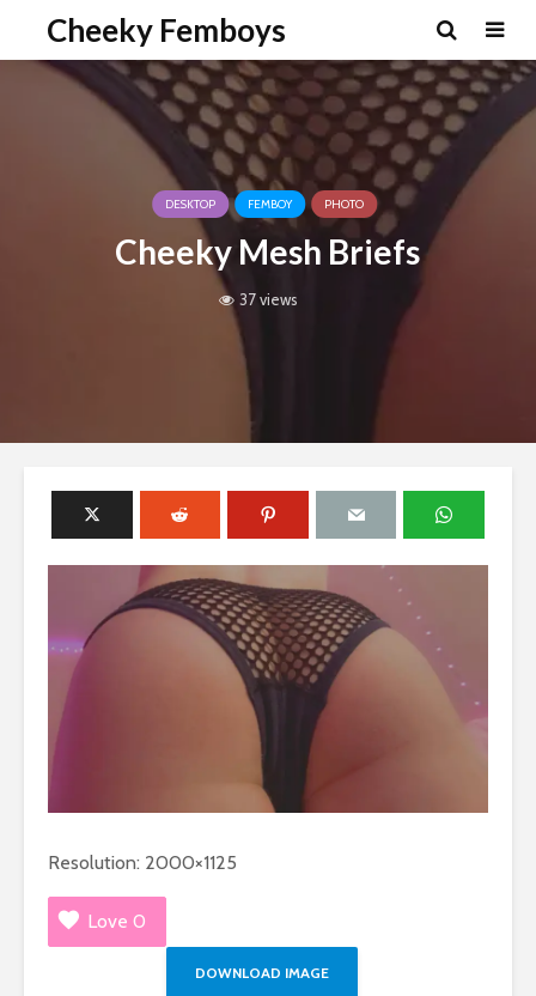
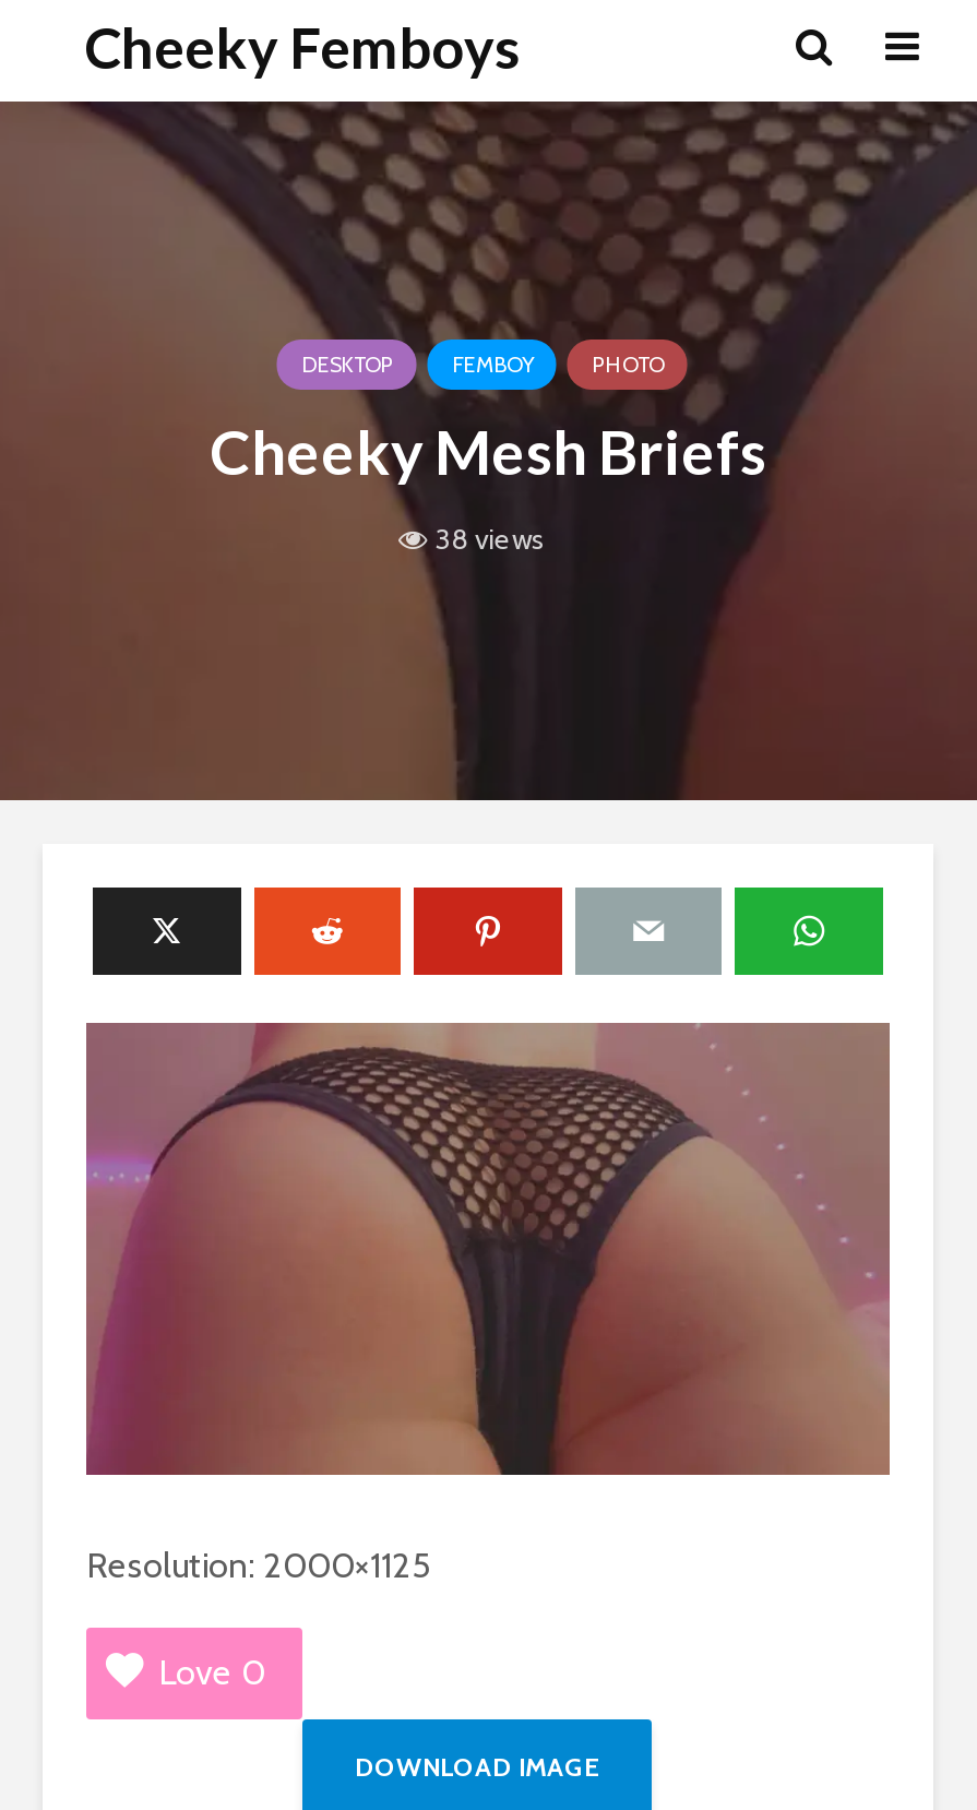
- 37 views
+ 38 views
